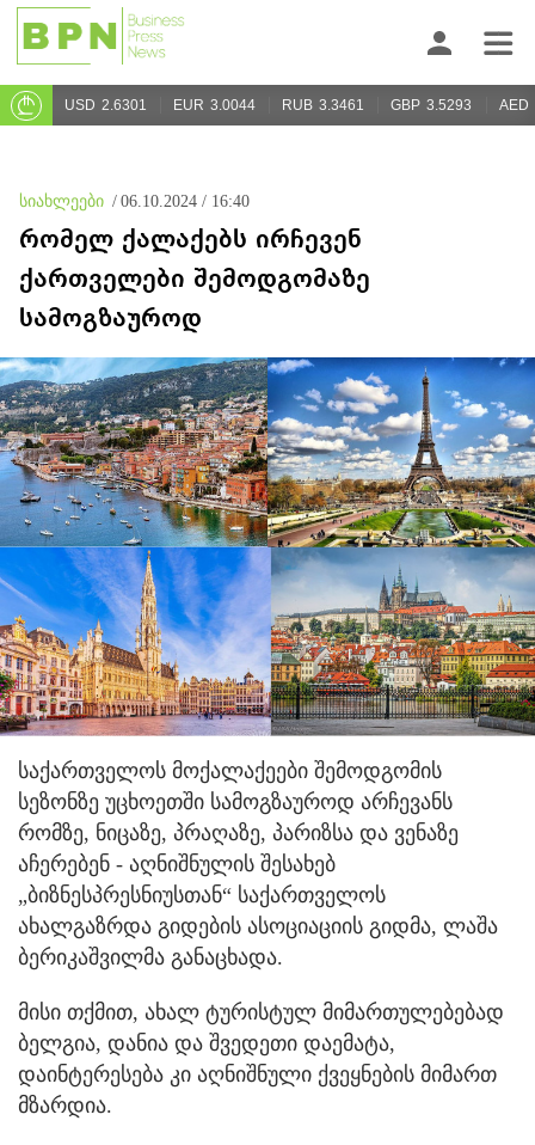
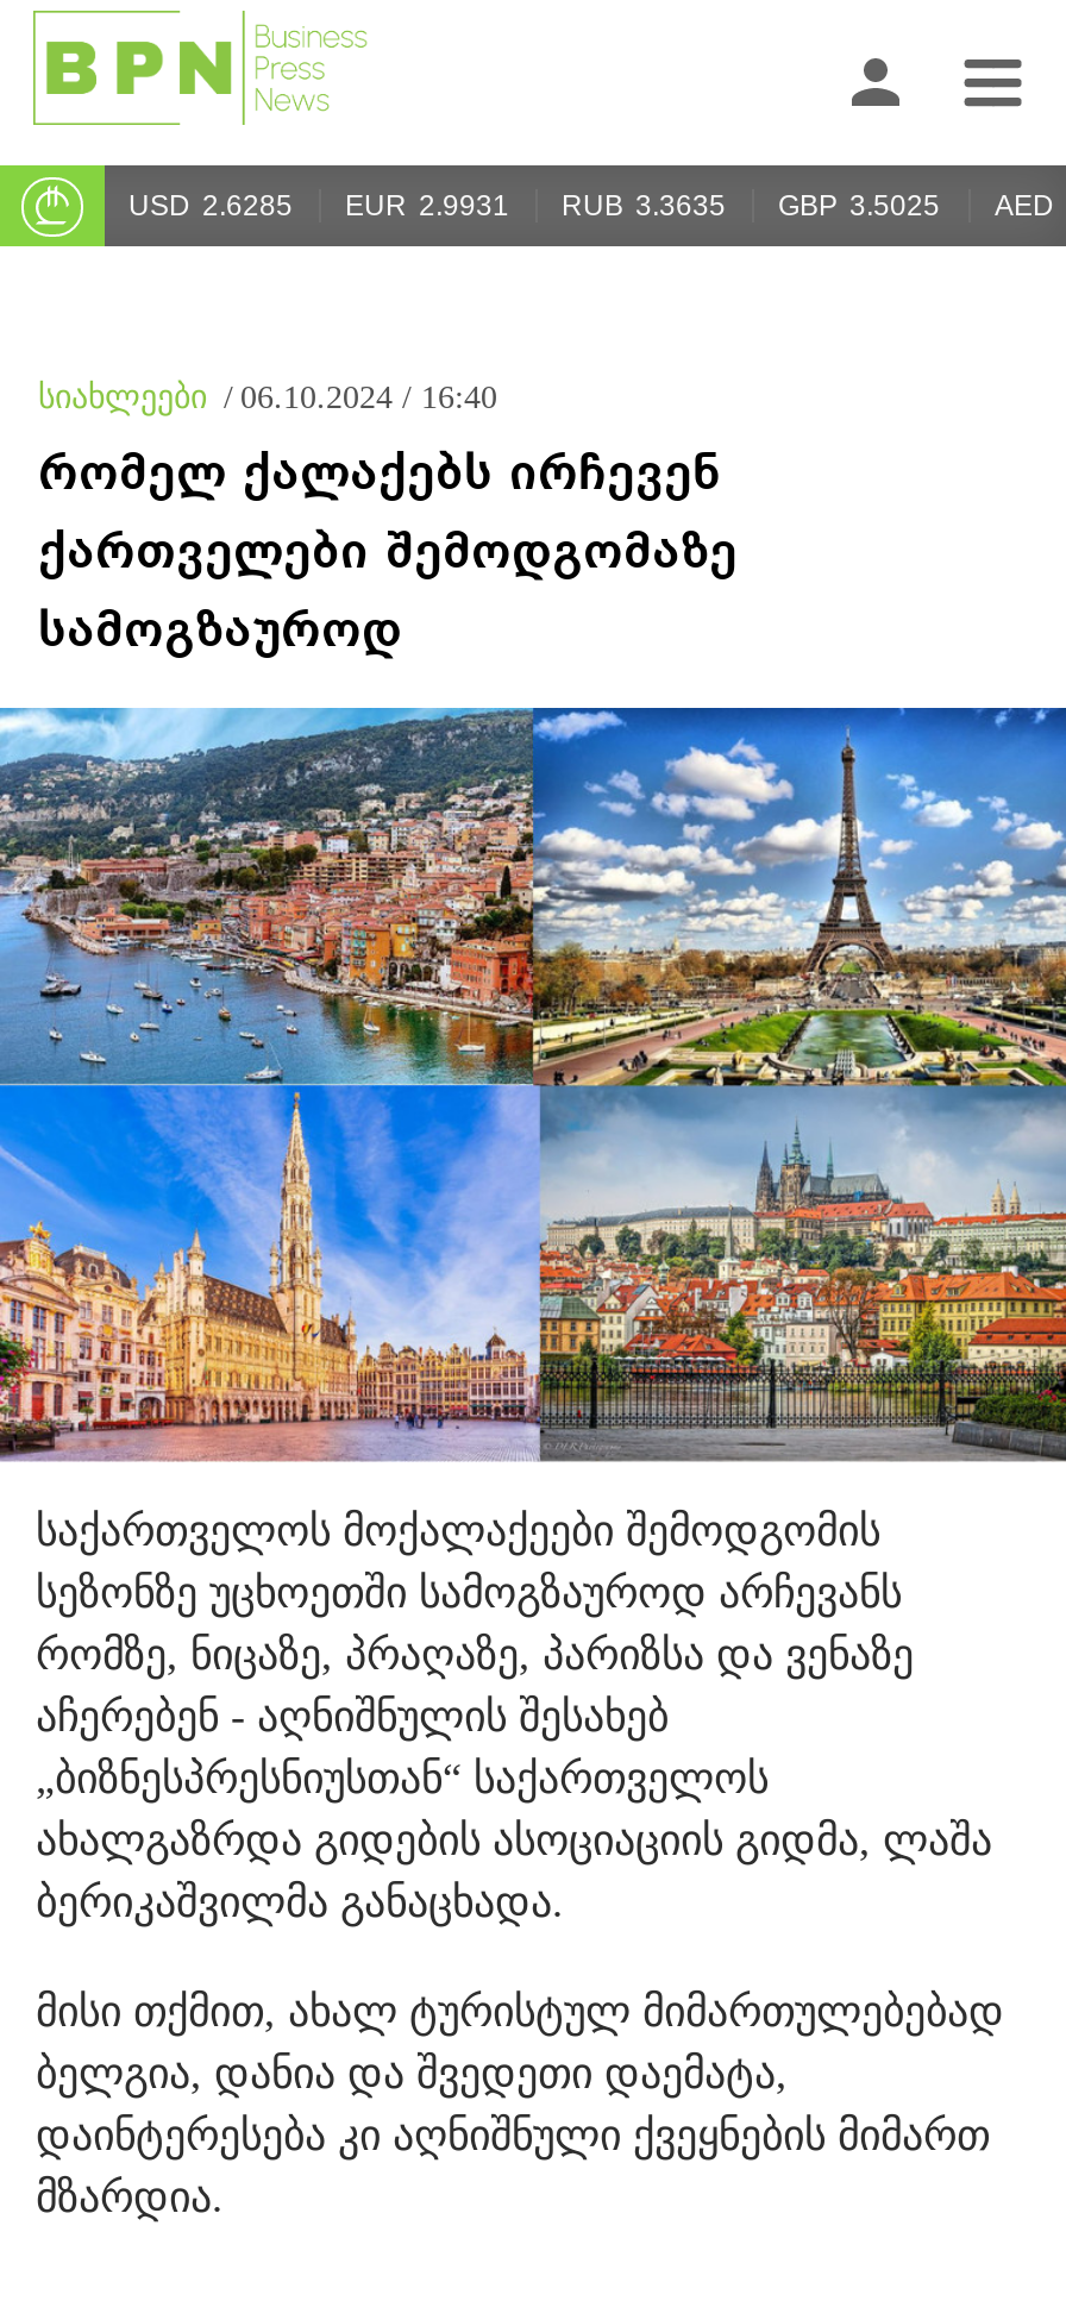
- USD 2.6301
+ USD 2.6285

- EUR 3.0044
+ EUR 2.9931

- RUB 3.3461
+ RUB 3.3635

- GBP 3.5293
+ GBP 3.5025
